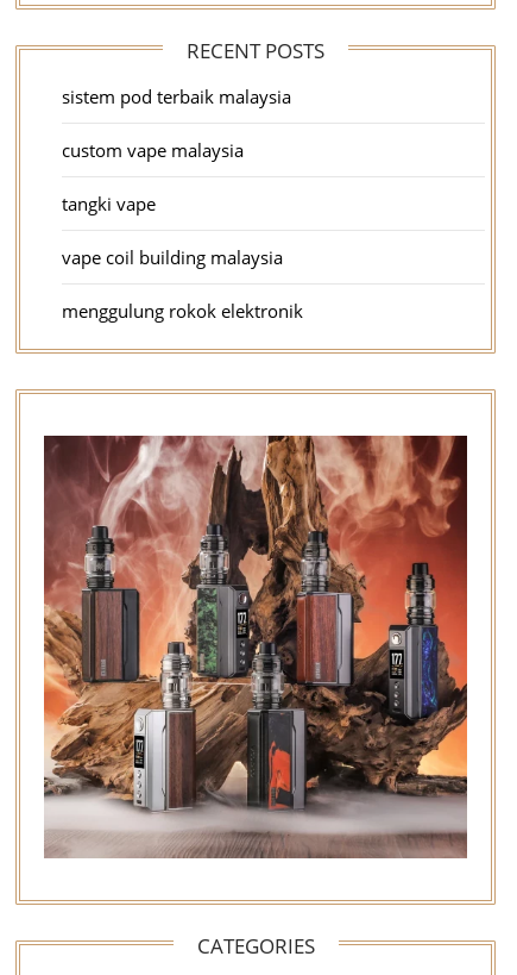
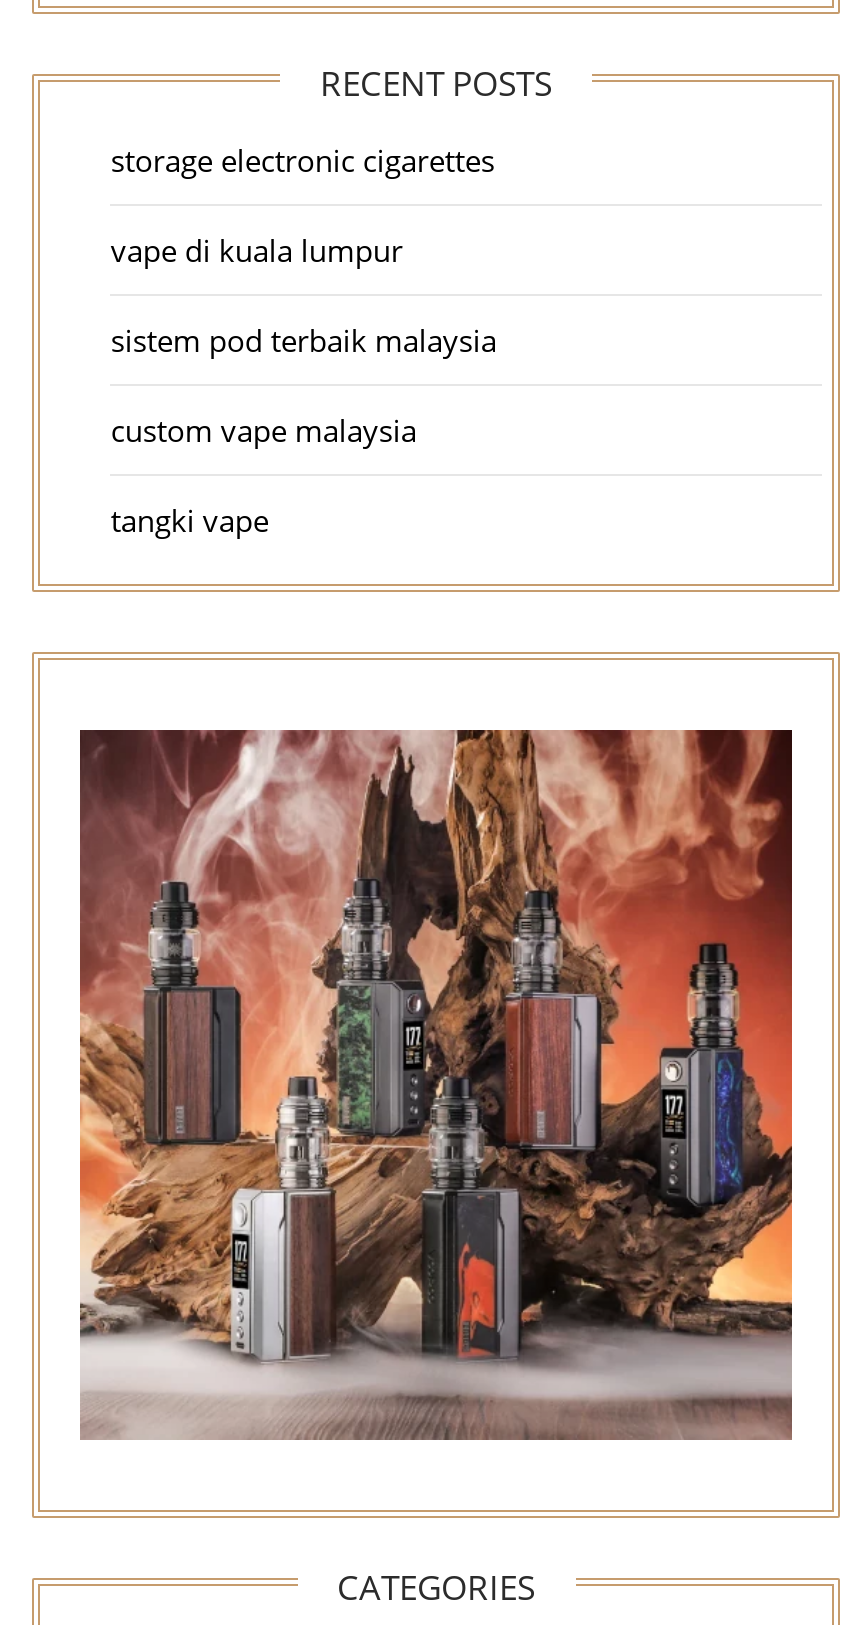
+ storage electronic cigarettes
+ vape di kuala lumpur

moved down: sistem pod terbaik malaysia | custom vape malaysia | tangki vape

- vape coil building malaysia
- menggulung rokok elektronik
